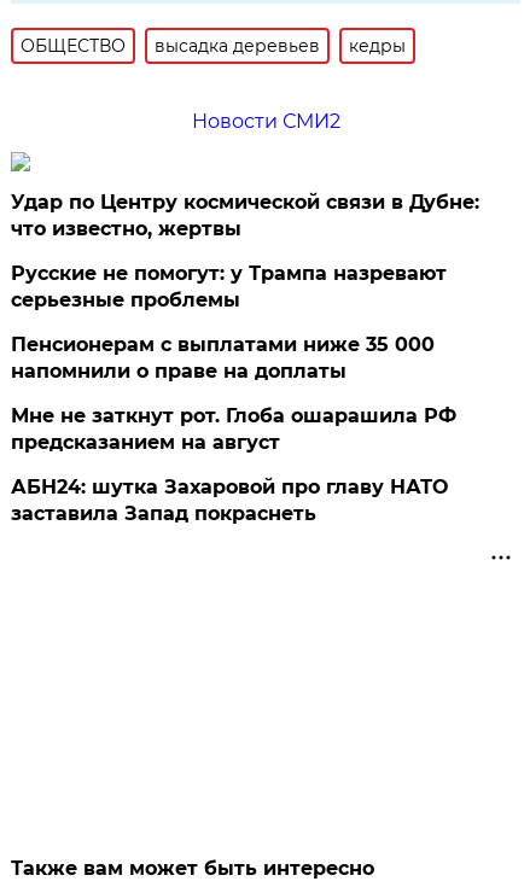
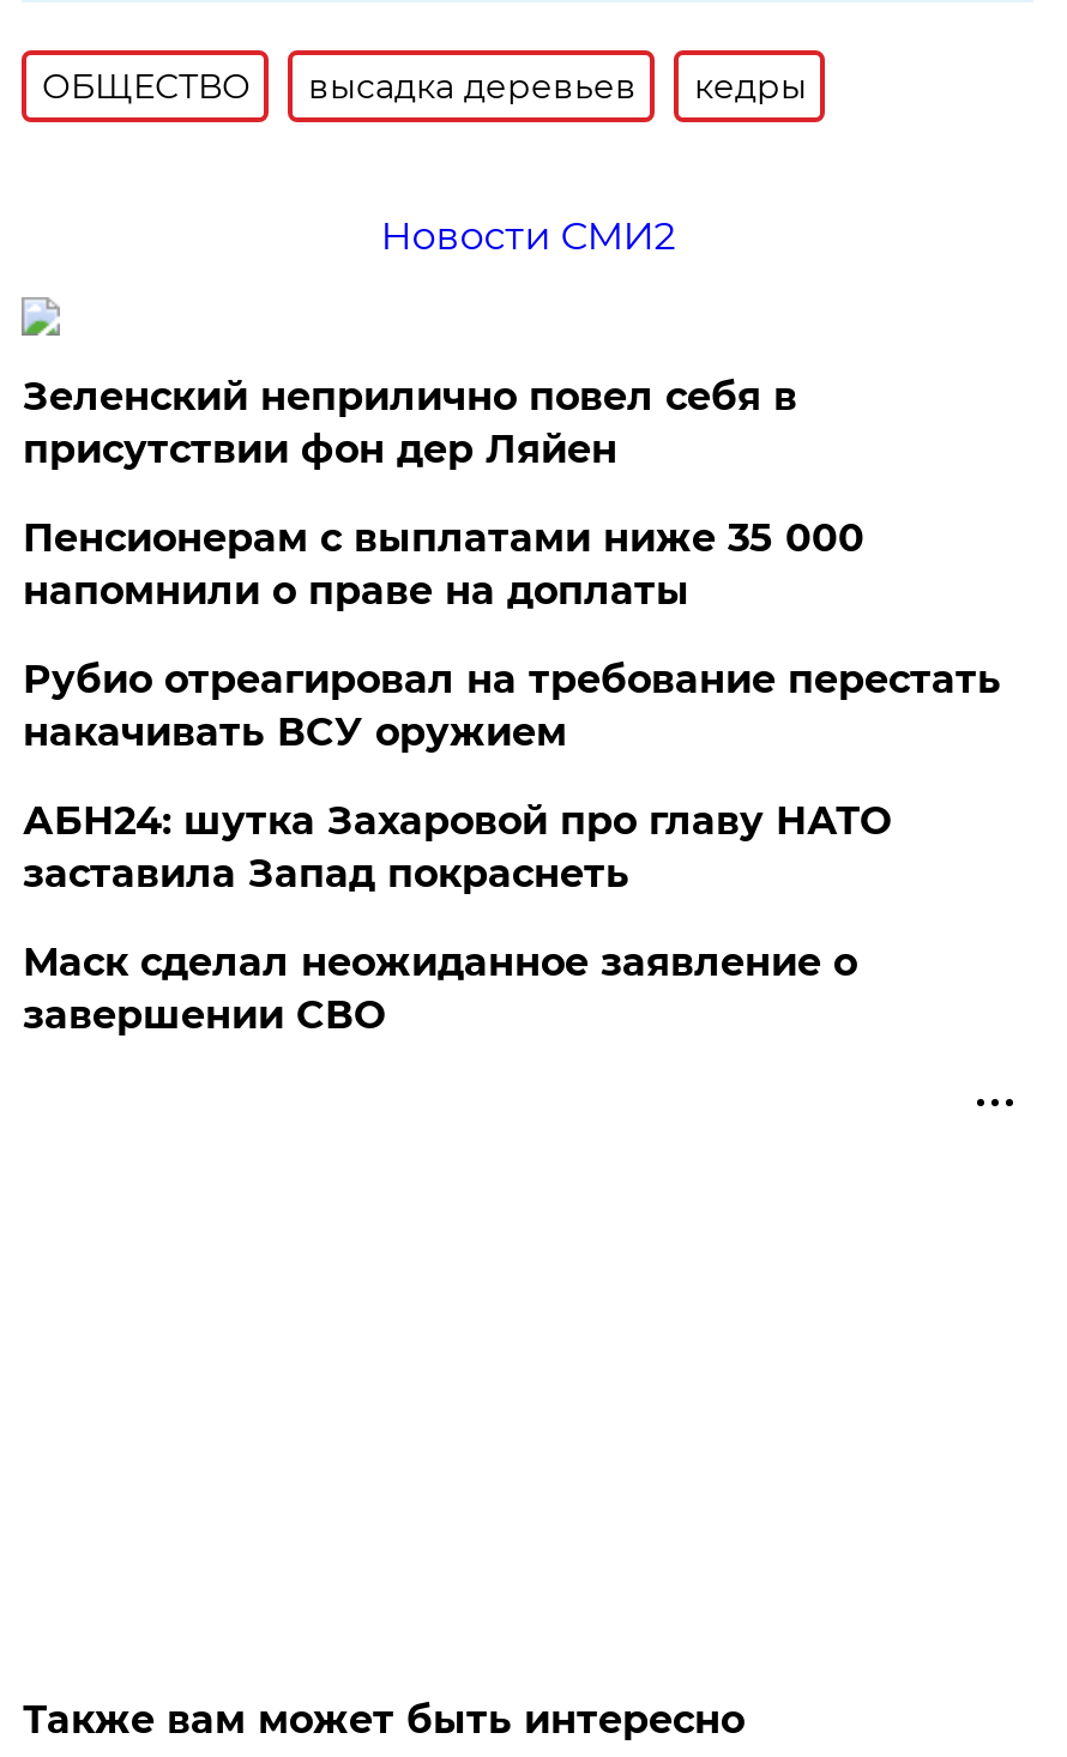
- Удар по Центру космической связи в Дубне:
- что известно, жертвы
- Русские не помогут: у Трампа назревают
- серьезные проблемы
+ Зеленский неприлично повел cебя в
+ присутствии фон дер Ляйен

moved up: Пенсионерам с выплатами ниже 35 000 | напомнили о праве на доплаты

- Мне не заткнут рот. Глоба ошарашила РФ
- предсказанием на август
+ Рубио отреагировал на требование перестать
+ накачивать ВСУ оружием

moved up: АБН24: шутка Захаровой про главу НАТО | заставила Запад покраснеть

+ Маск сделал неожиданное заявление о
+ завершении СВО
